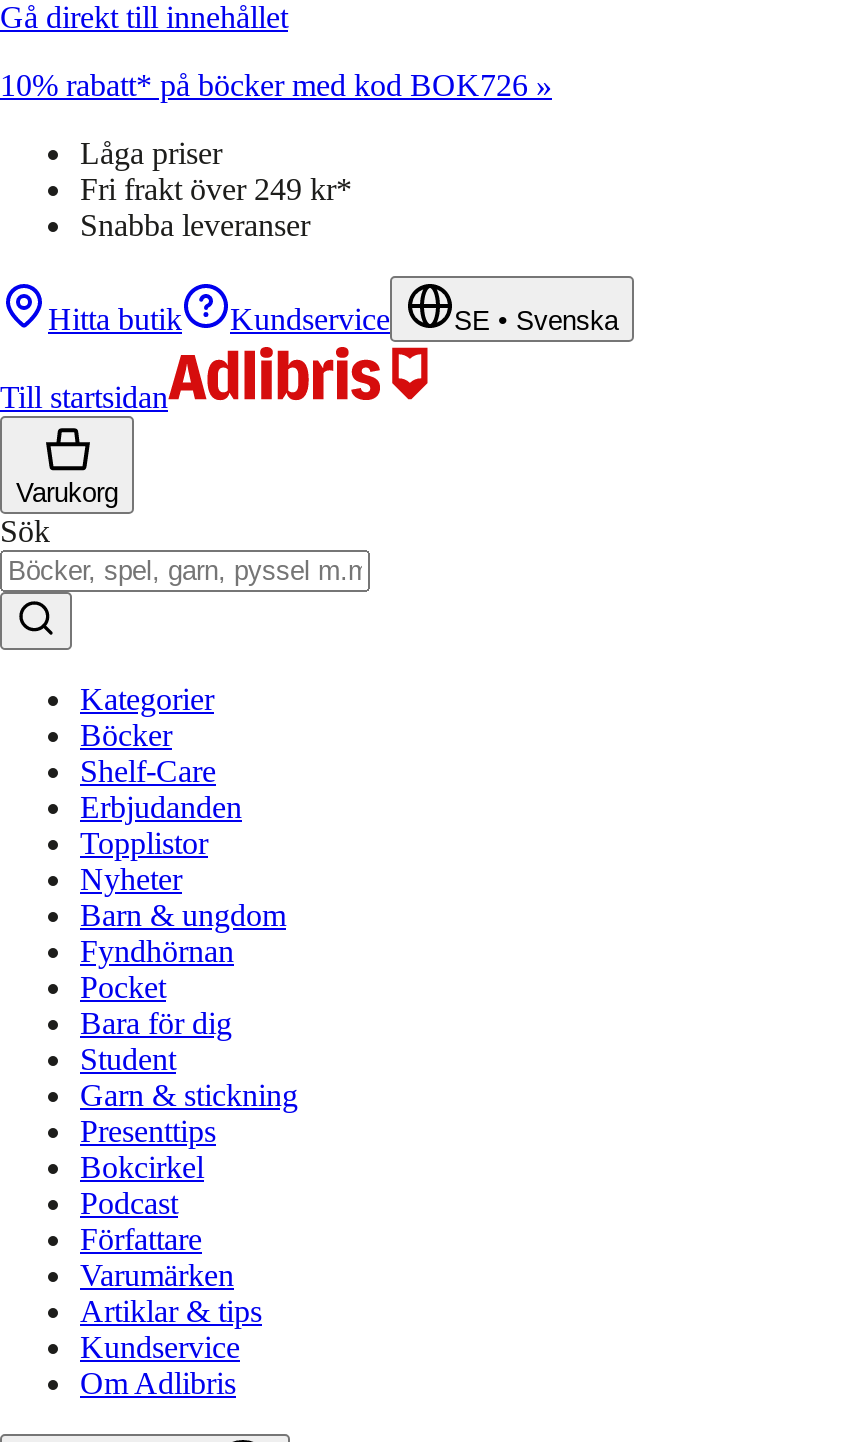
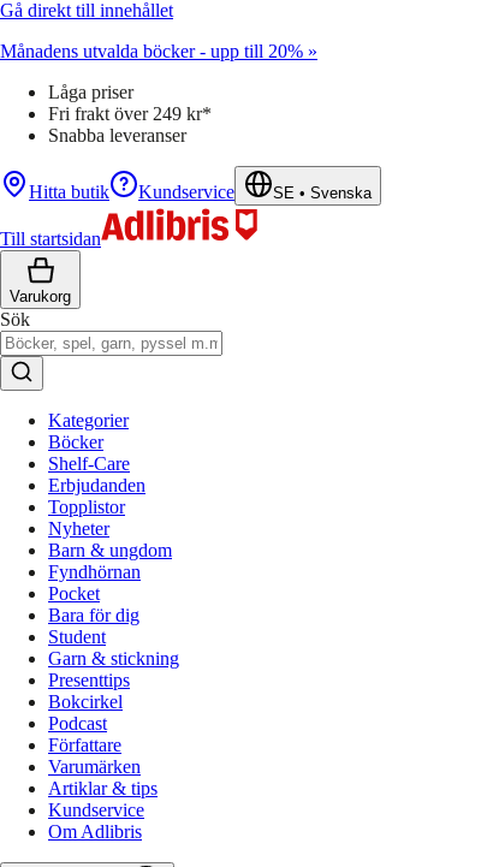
- 10% rabatt* på böcker med kod BOK726 »
+ Månadens utvalda böcker - upp till 20% »
